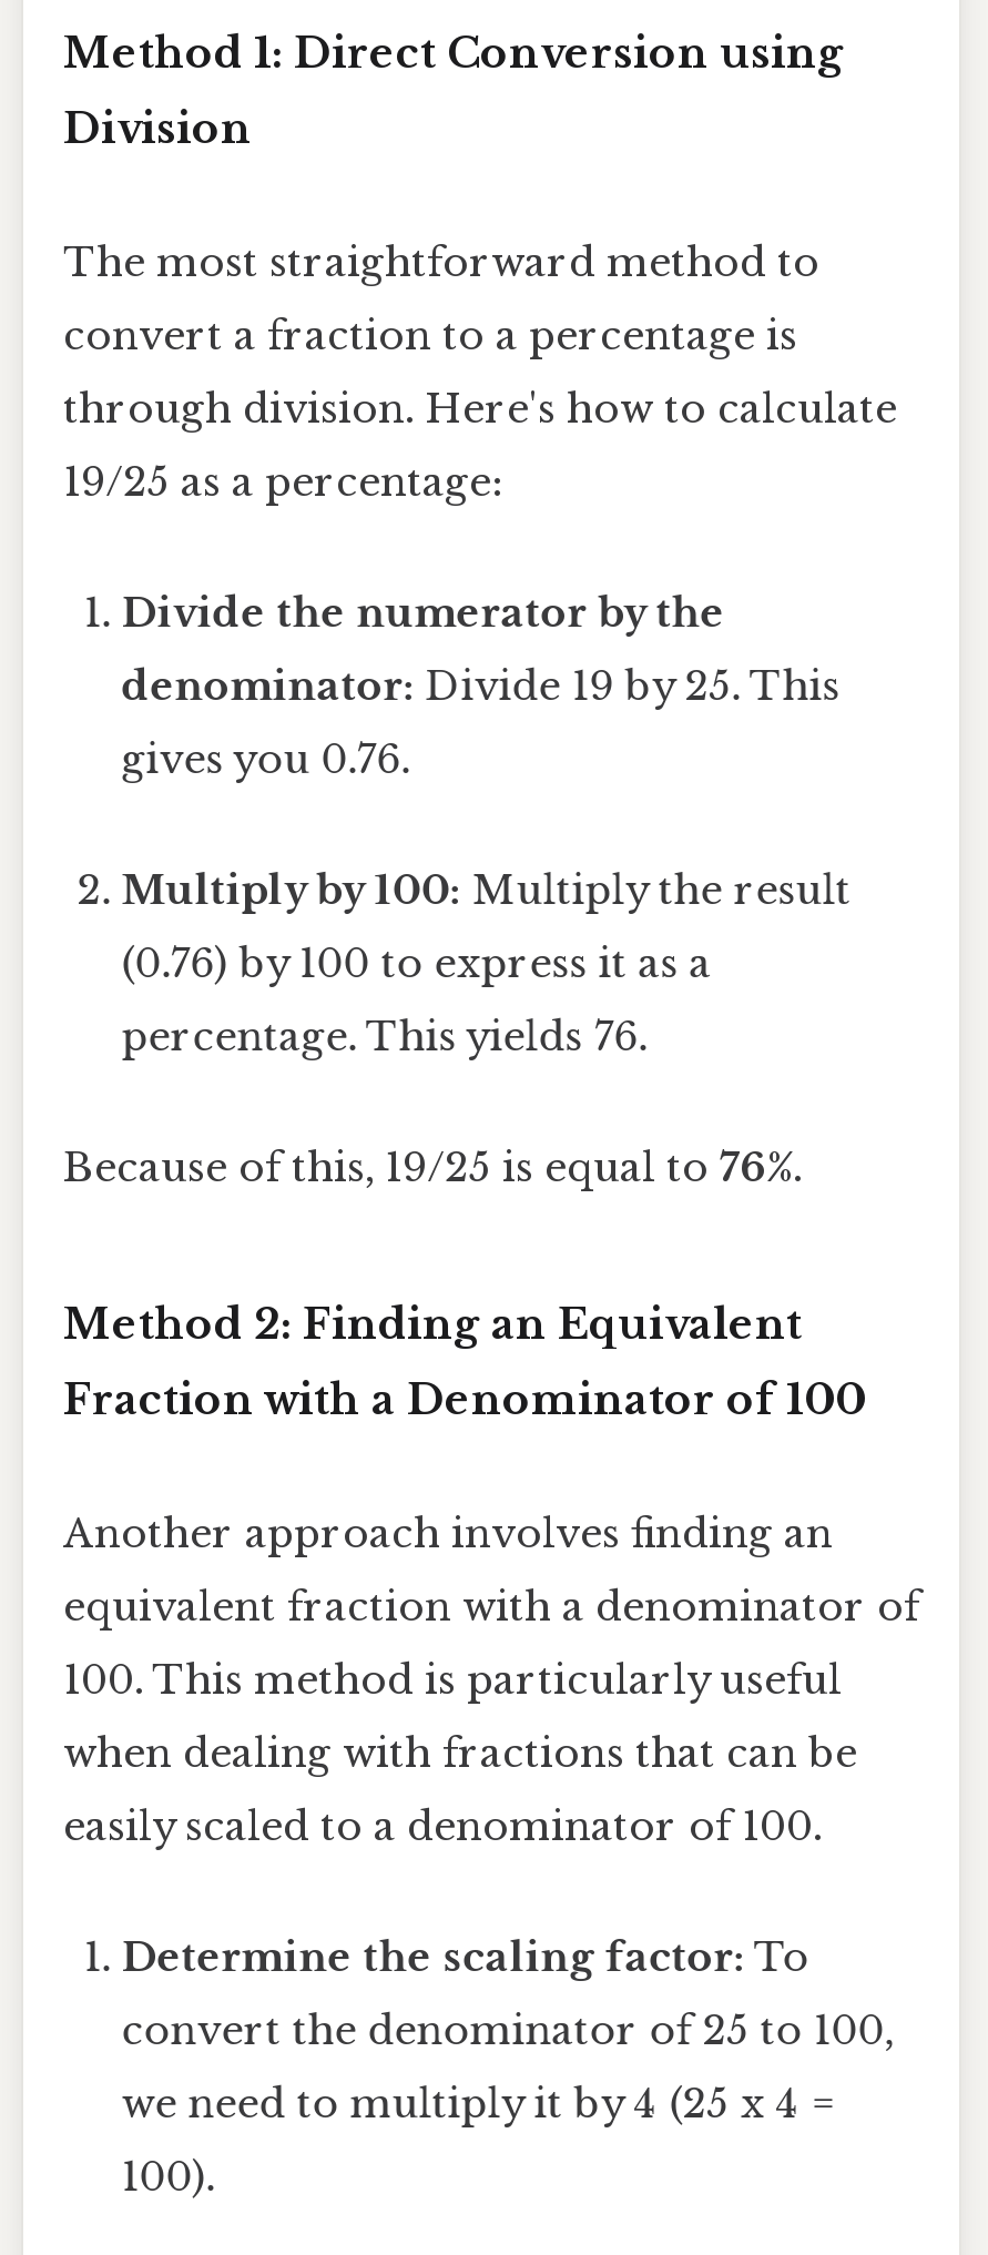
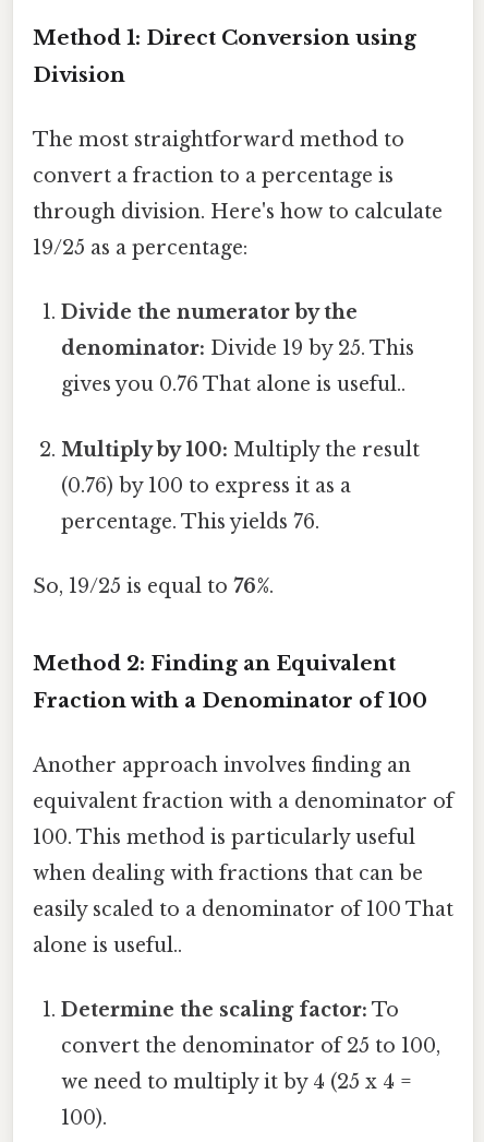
- gives you 0.76.
+ gives you 0.76 That alone is useful..

- Because of this, 19/25 is equal to 76%.
+ So, 19/25 is equal to 76%.

- easily scaled to a denominator of 100.
+ easily scaled to a denominator of 100 That
+ alone is useful..
